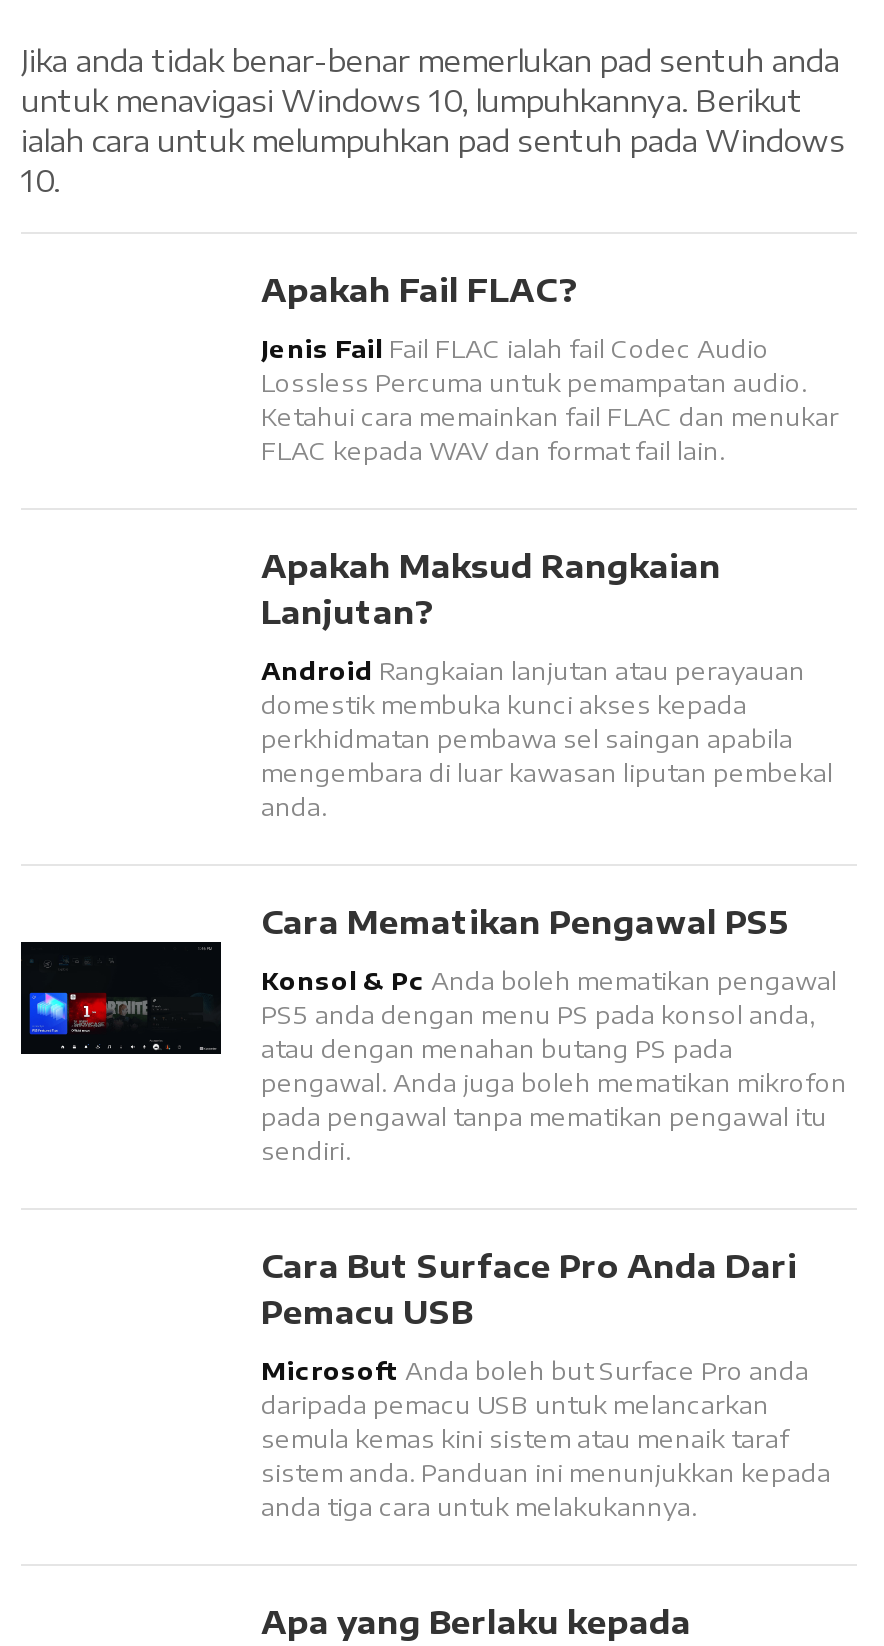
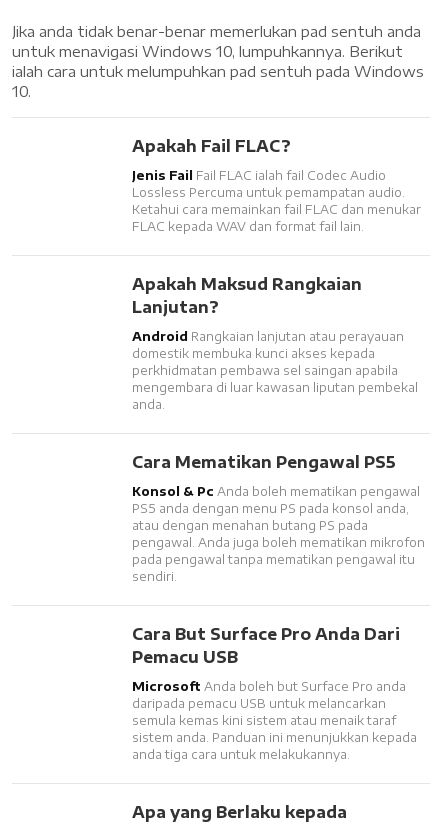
- [image]
